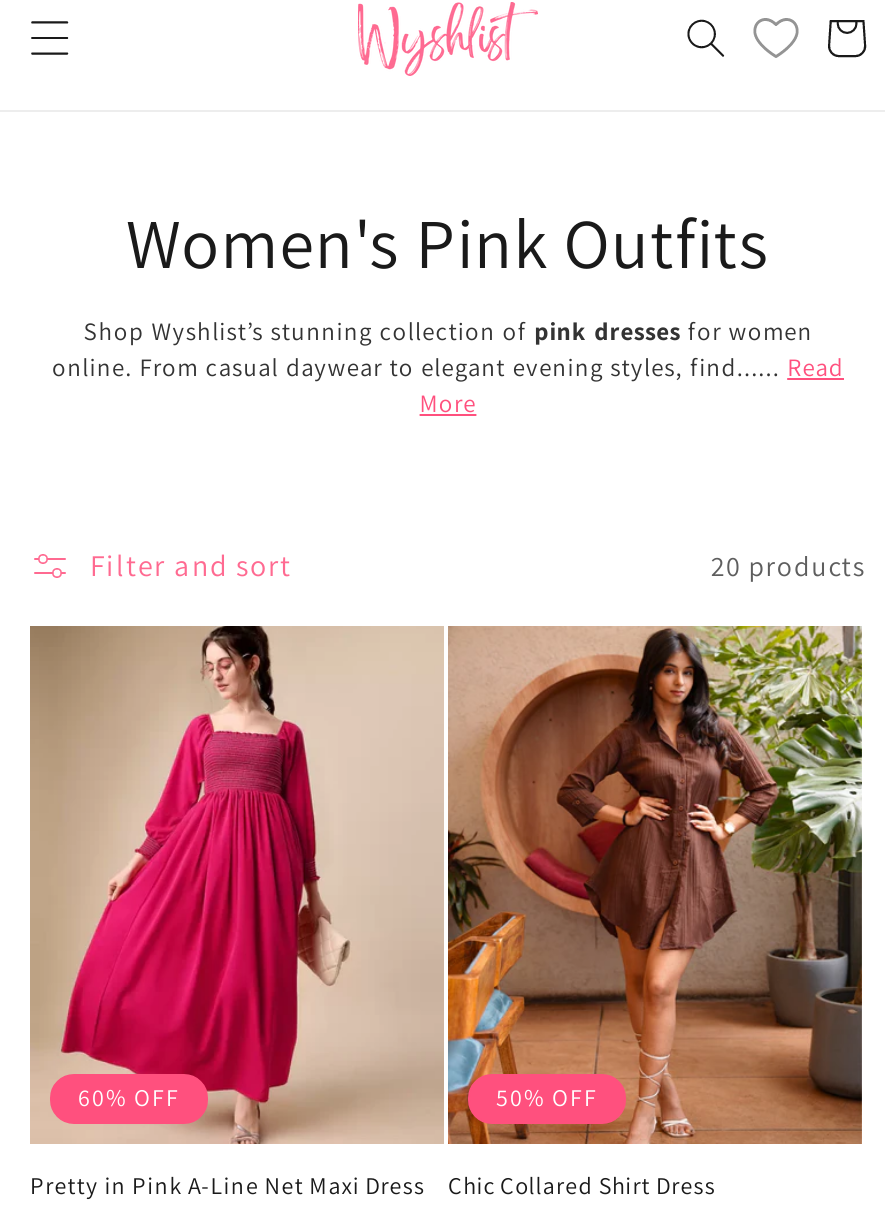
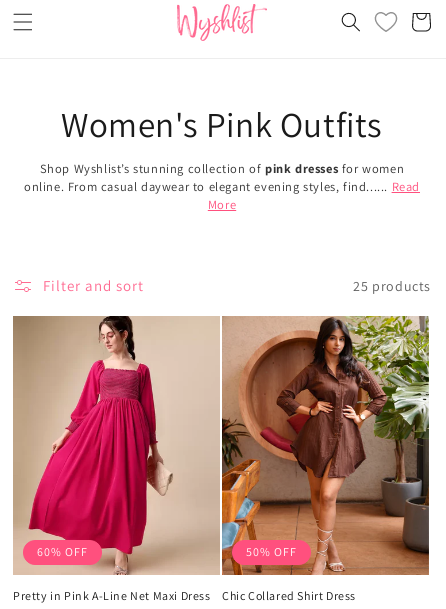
- 20 products
+ 25 products
